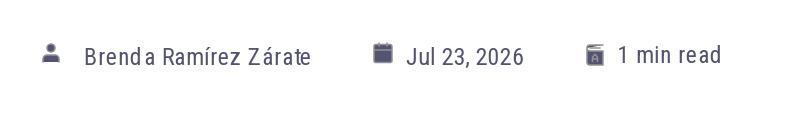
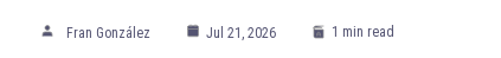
- Brenda Ramírez Zárate
- Jul 23, 2026
+ Fran González
+ Jul 21, 2026
